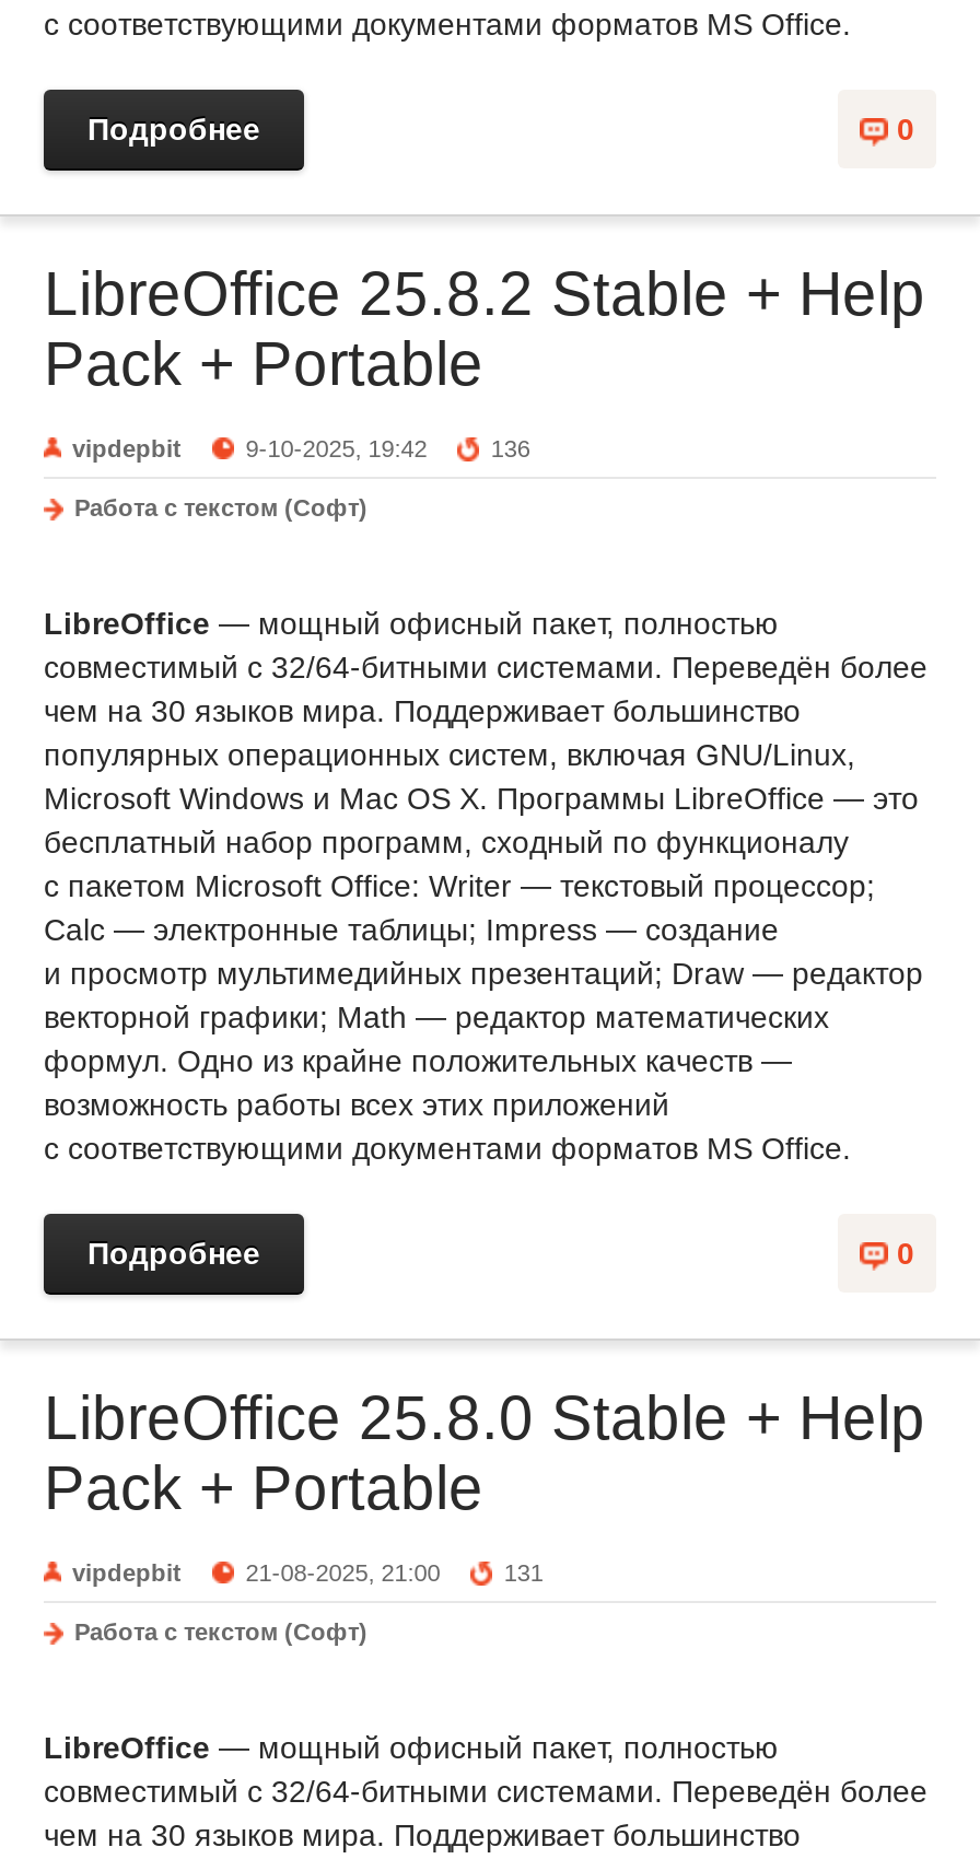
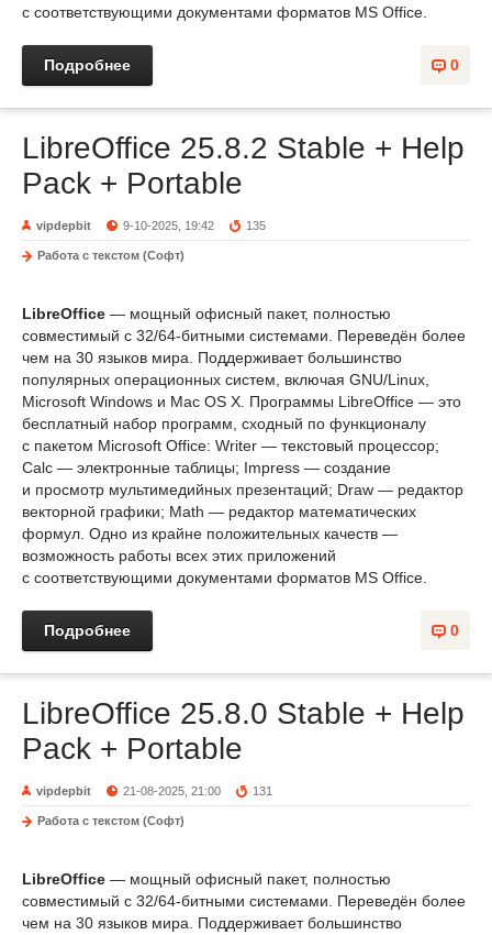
- 136
+ 135
